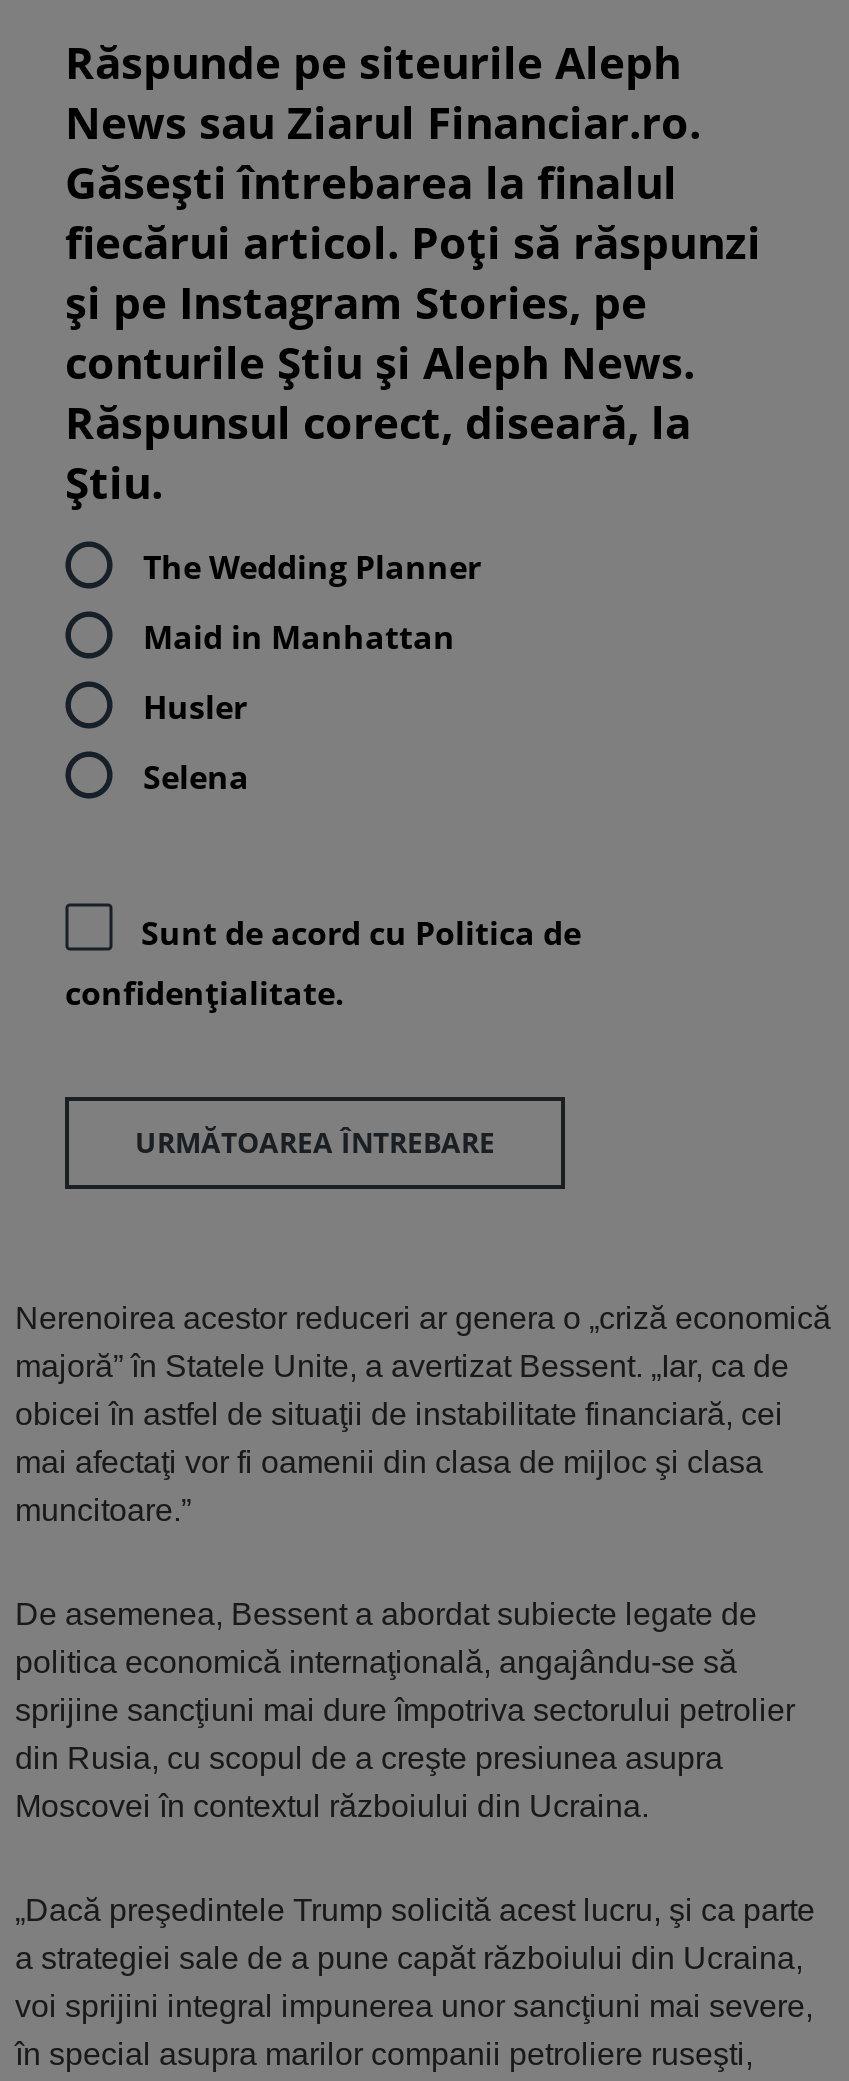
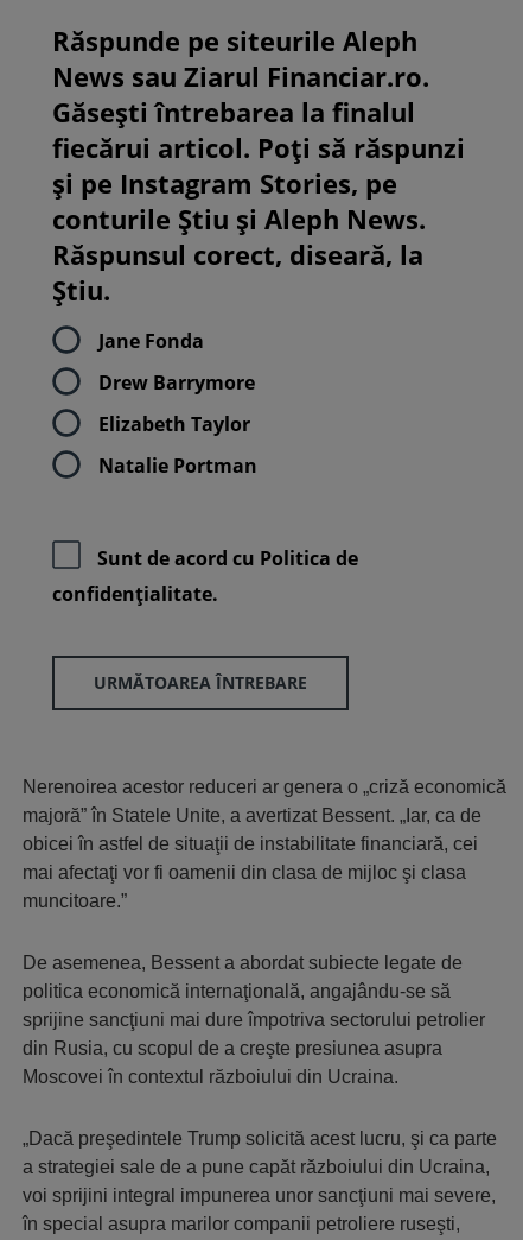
- The Wedding Planner
+ Jane Fonda

- Maid in Manhattan
+ Drew Barrymore

- Husler
+ Elizabeth Taylor

- Selena
+ Natalie Portman
